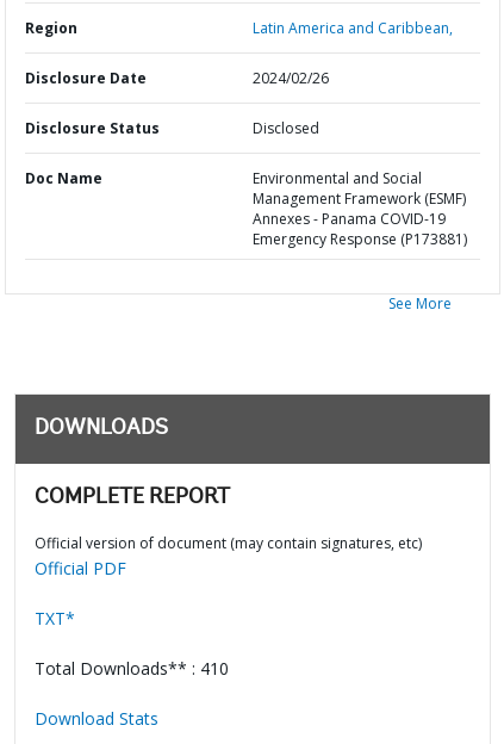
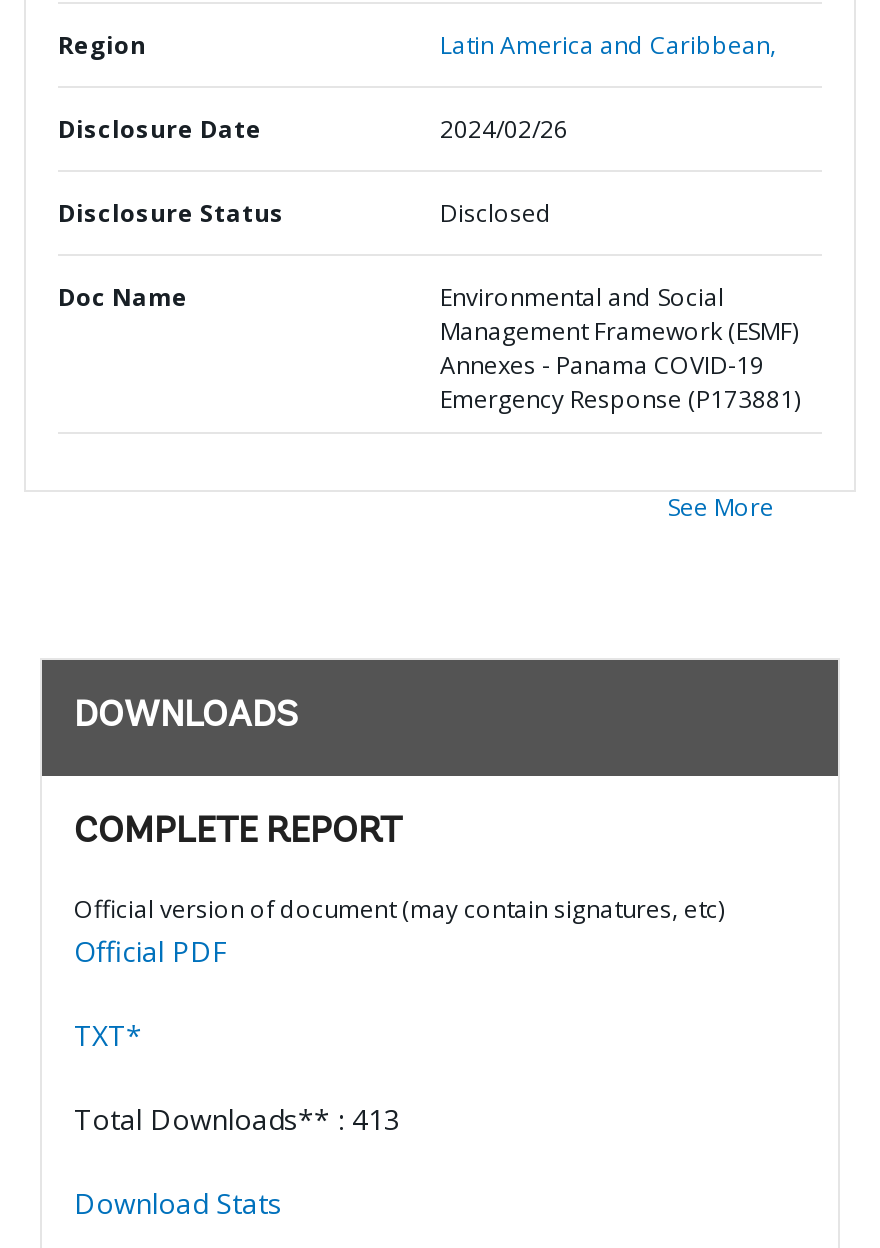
- Total Downloads** : 410
+ Total Downloads** : 413
